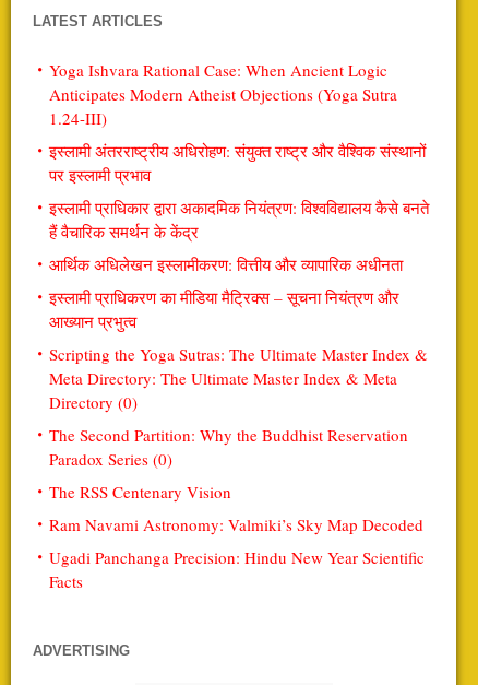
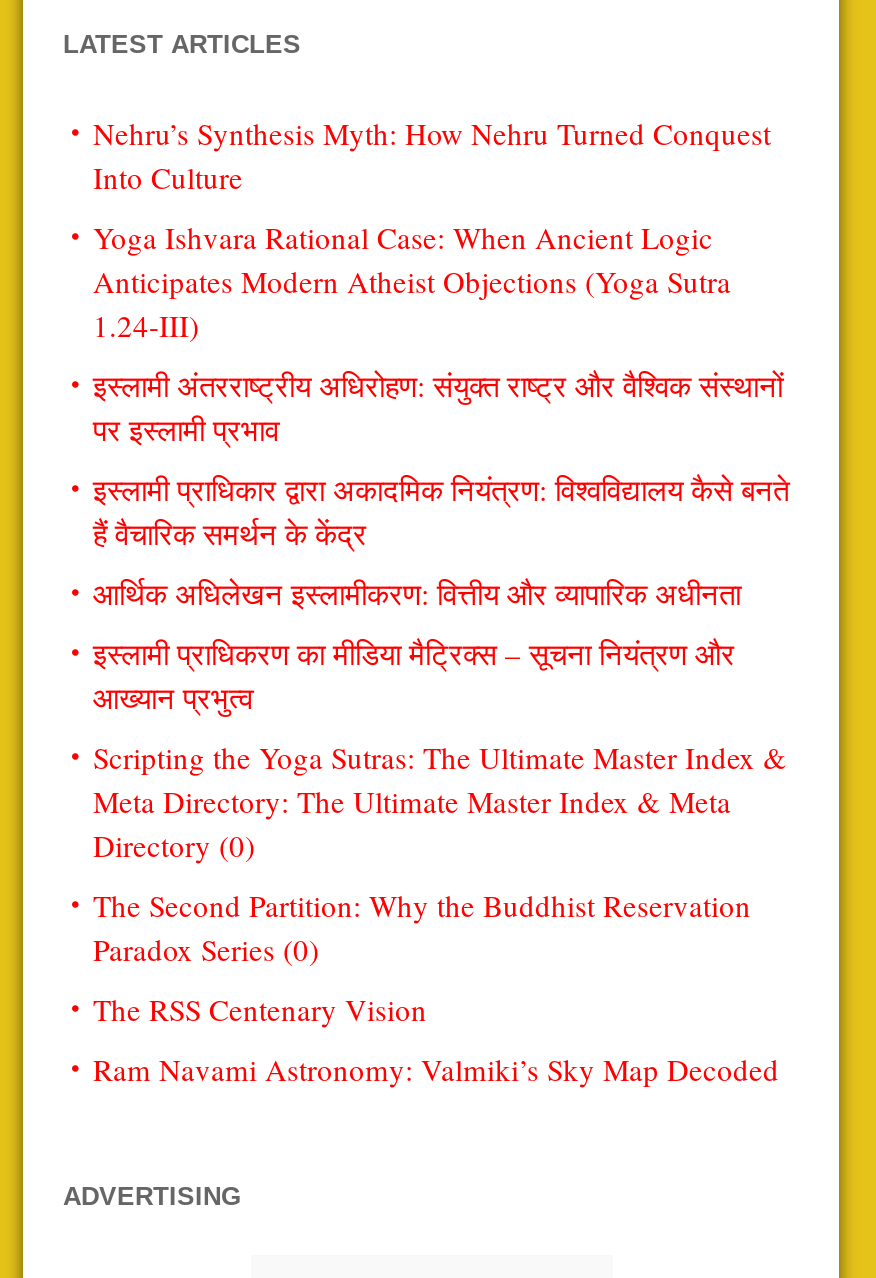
+ Nehru’s Synthesis Myth: How Nehru Turned Conquest
+ Into Culture

moved down: Yoga Ishvara Rational Case: When Ancient Logic | Anticipates Modern Atheist Objections (Yoga Sutra | इस्लामी अंतरराष्ट्रीय अधिरोहण: संयुक्त राष्ट्र और वैश्विक संस्थानों | ... | The RSS Centenary Vision | Ram Navami Astronomy: Valmiki’s Sky Map Decoded

- Ugadi Panchanga Precision: Hindu New Year Scientific
- Facts
